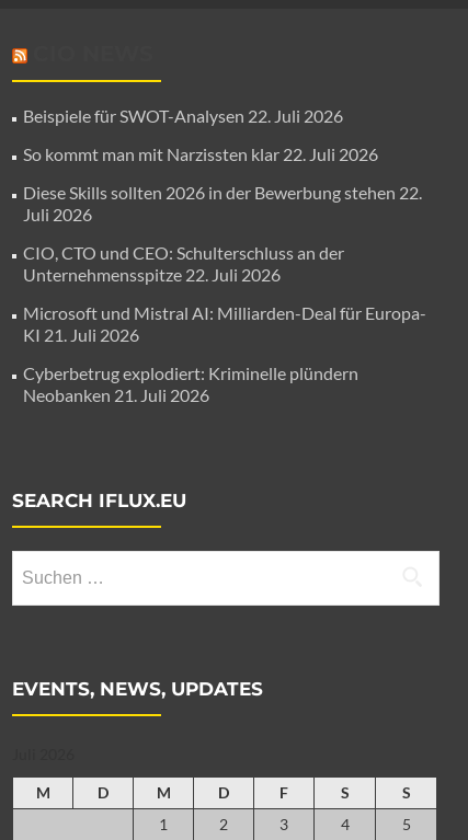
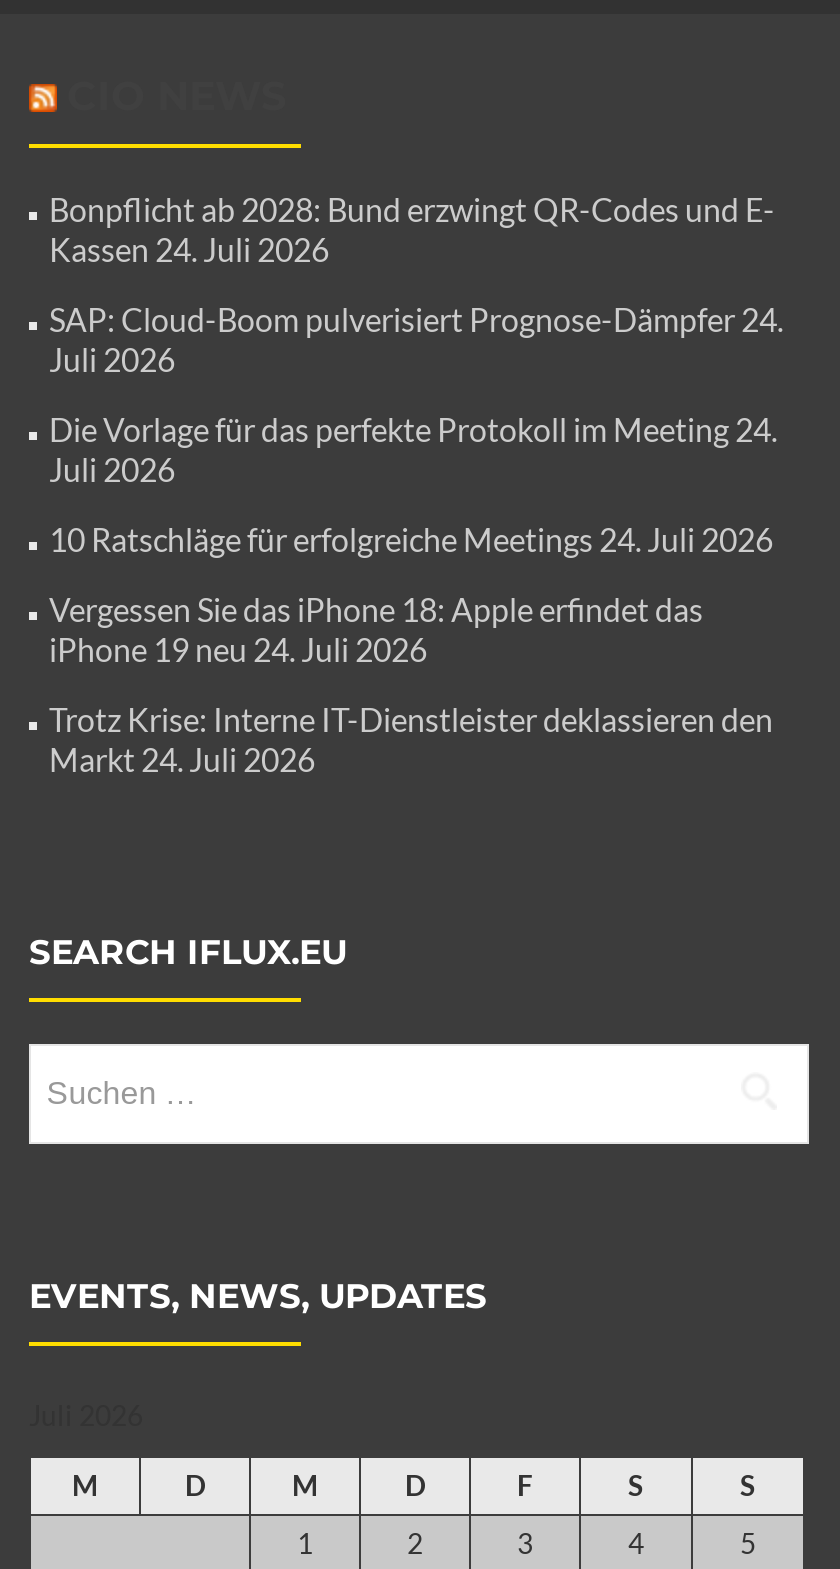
- Beispiele für SWOT-Analysen 22. Juli 2026
- So kommt man mit Narzissten klar 22. Juli 2026
- Diese Skills sollten 2026 in der Bewerbung stehen 22.
+ Bonpflicht ab 2028: Bund erzwingt QR-Codes und E-
+ Kassen 24. Juli 2026
+ SAP: Cloud-Boom pulverisiert Prognose-Dämpfer 24.

- CIO, CTO und CEO: Schulterschluss an der
- Unternehmensspitze 22. Juli 2026
- Microsoft und Mistral AI: Milliarden-Deal für Europa-
- KI 21. Juli 2026
- Cyberbetrug explodiert: Kriminelle plündern
- Neobanken 21. Juli 2026
+ Die Vorlage für das perfekte Protokoll im Meeting 24.
+ Juli 2026
+ 10 Ratschläge für erfolgreiche Meetings 24. Juli 2026
+ Vergessen Sie das iPhone 18: Apple erfindet das
+ iPhone 19 neu 24. Juli 2026
+ Trotz Krise: Interne IT-Dienstleister deklassieren den
+ Markt 24. Juli 2026
